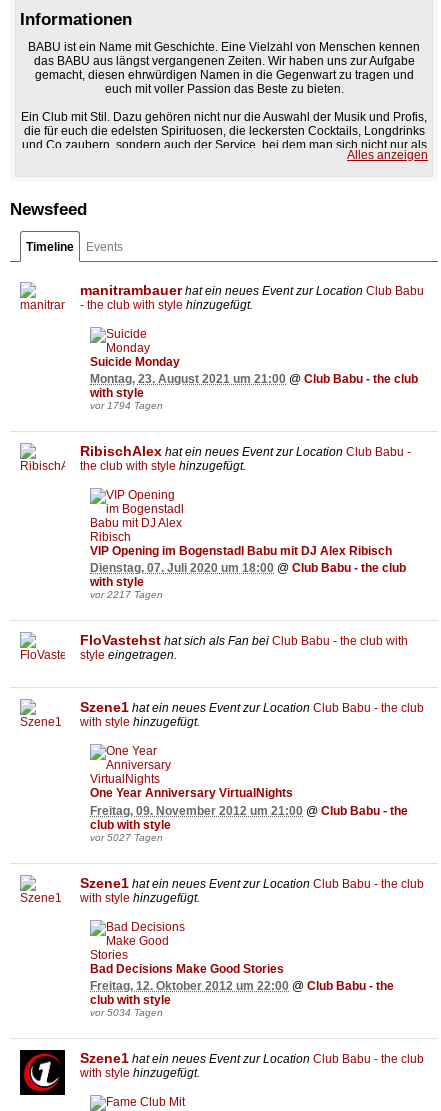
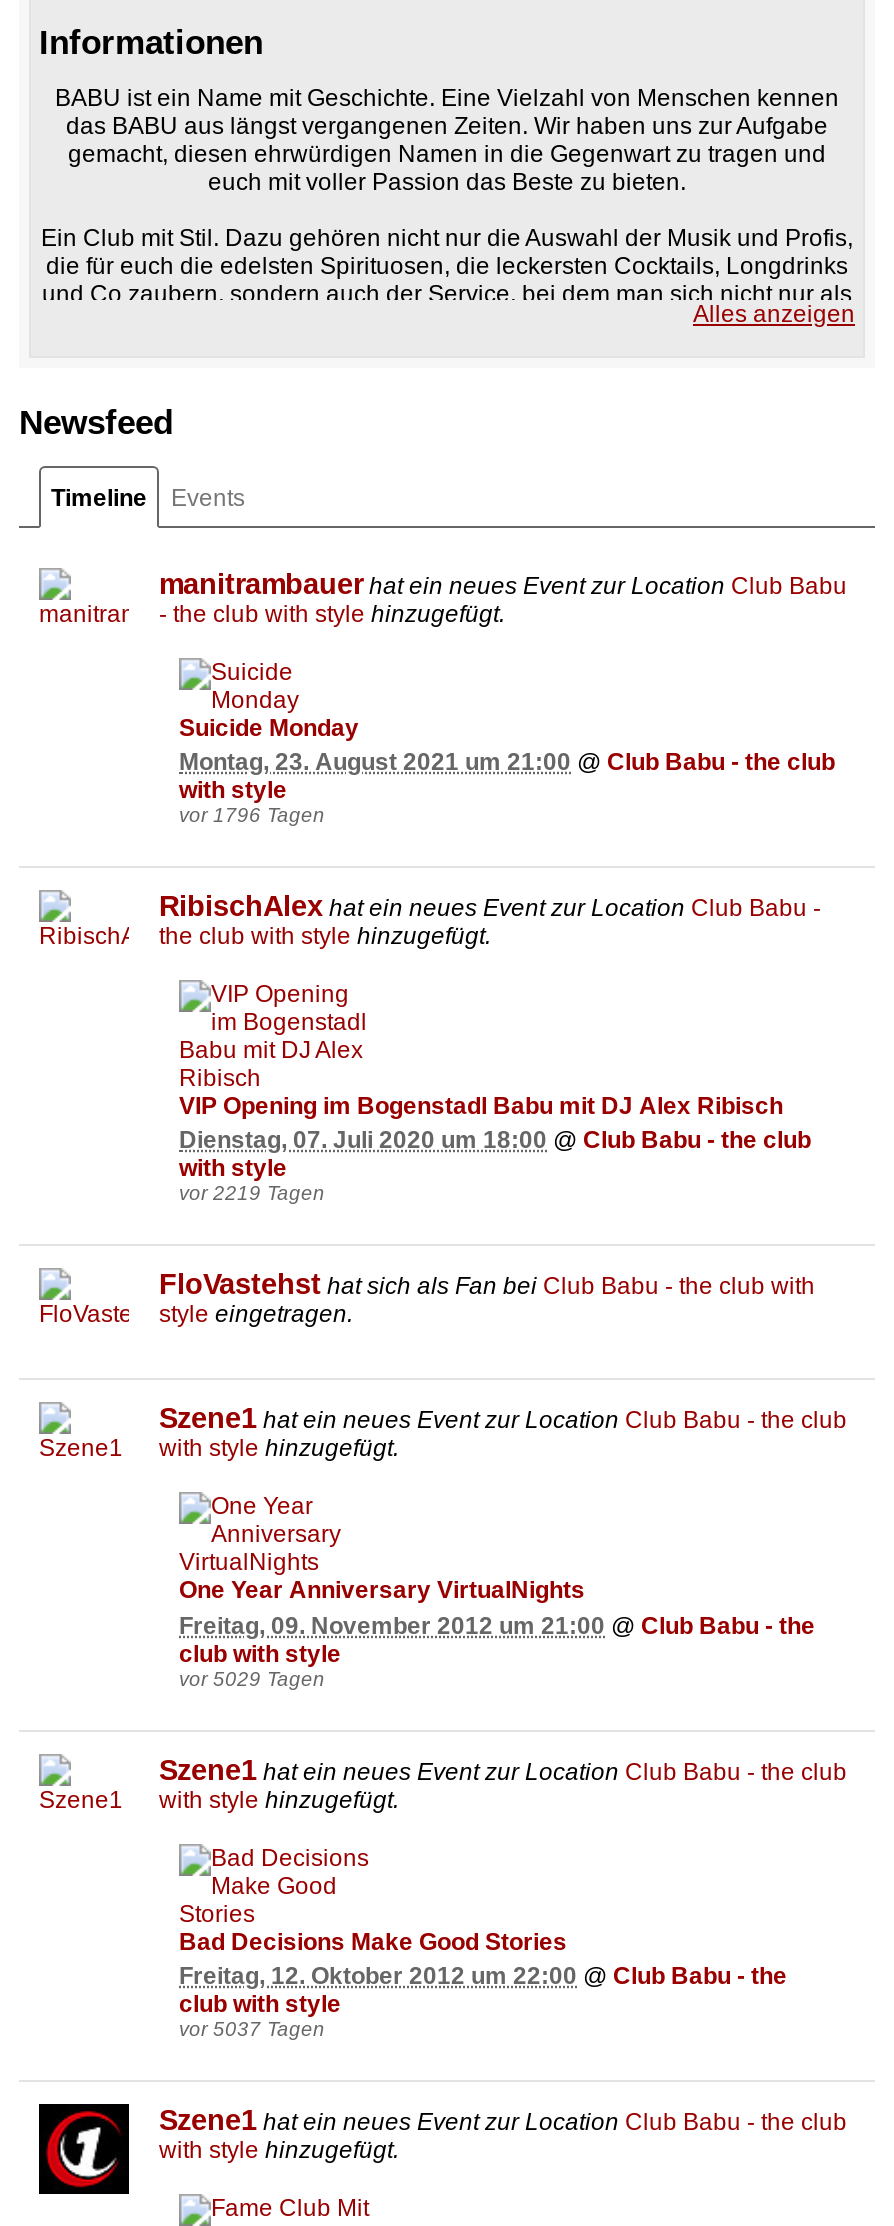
- vor 1794 Tagen
+ vor 1796 Tagen

- vor 2217 Tagen
+ vor 2219 Tagen

- vor 5027 Tagen
+ vor 5029 Tagen

- vor 5034 Tagen
+ vor 5037 Tagen
